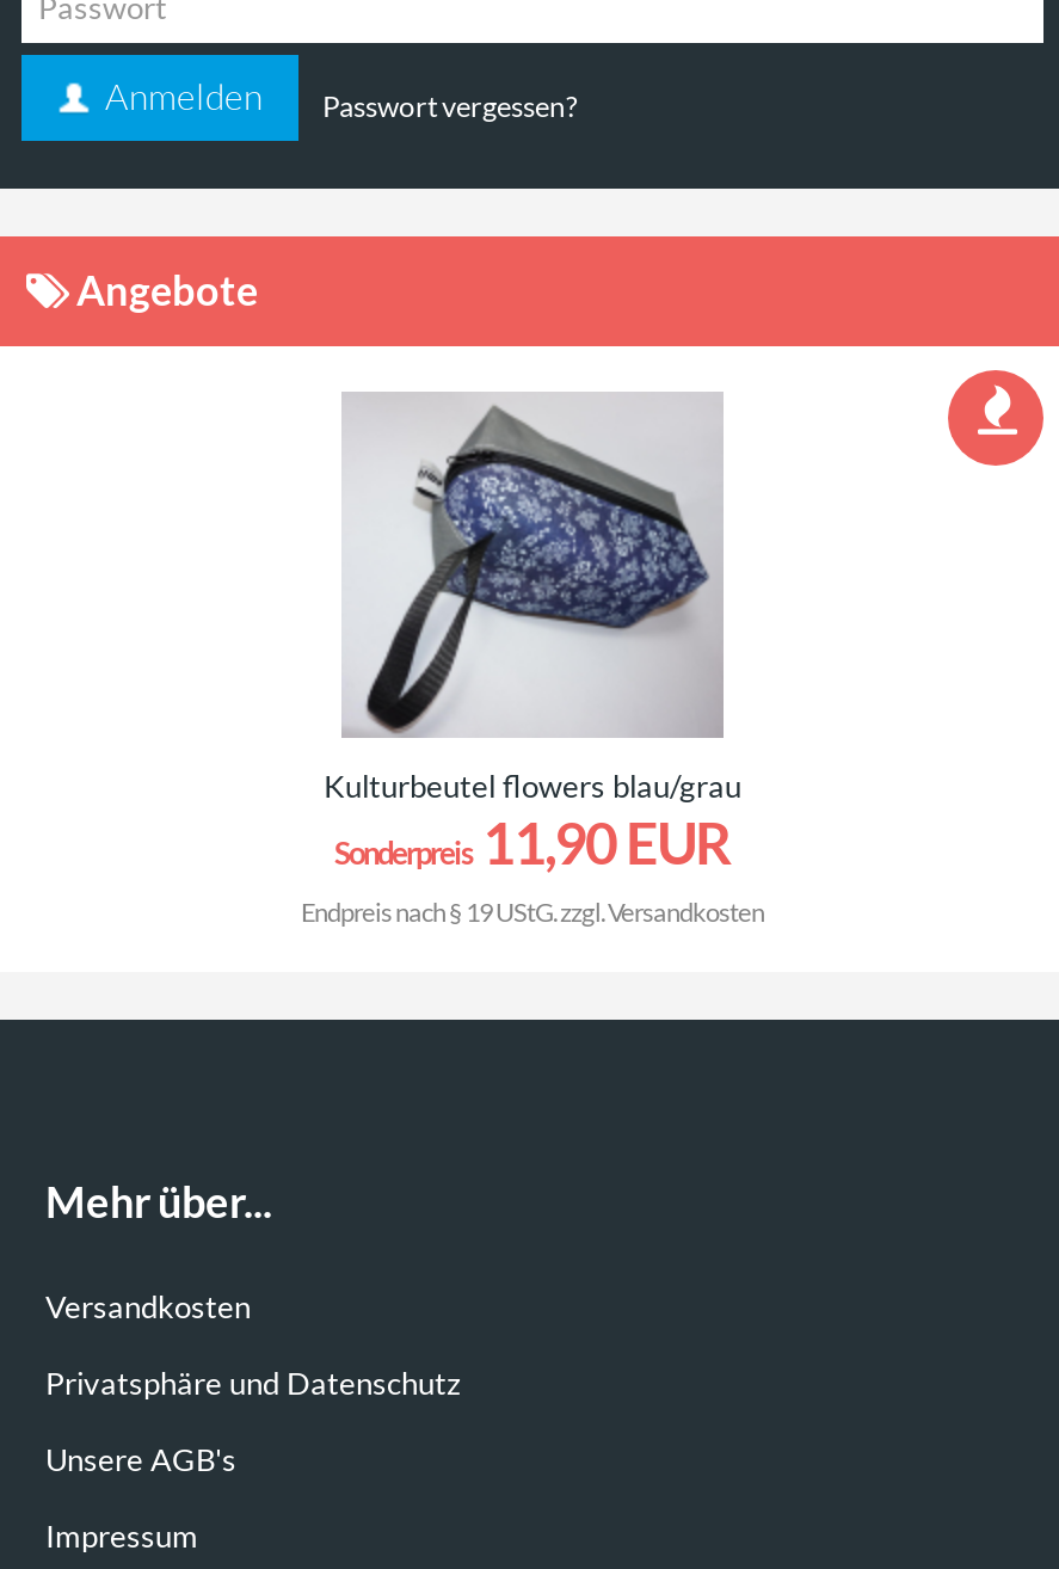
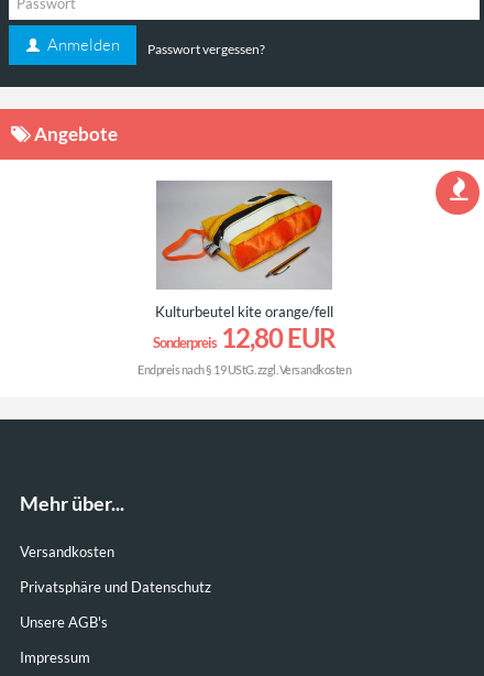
- [image]
+ [image]

- Kulturbeutel flowers blau/grau
+ Kulturbeutel kite orange/fell

- Sonderpreis 11,90 EUR
+ Sonderpreis 12,80 EUR
